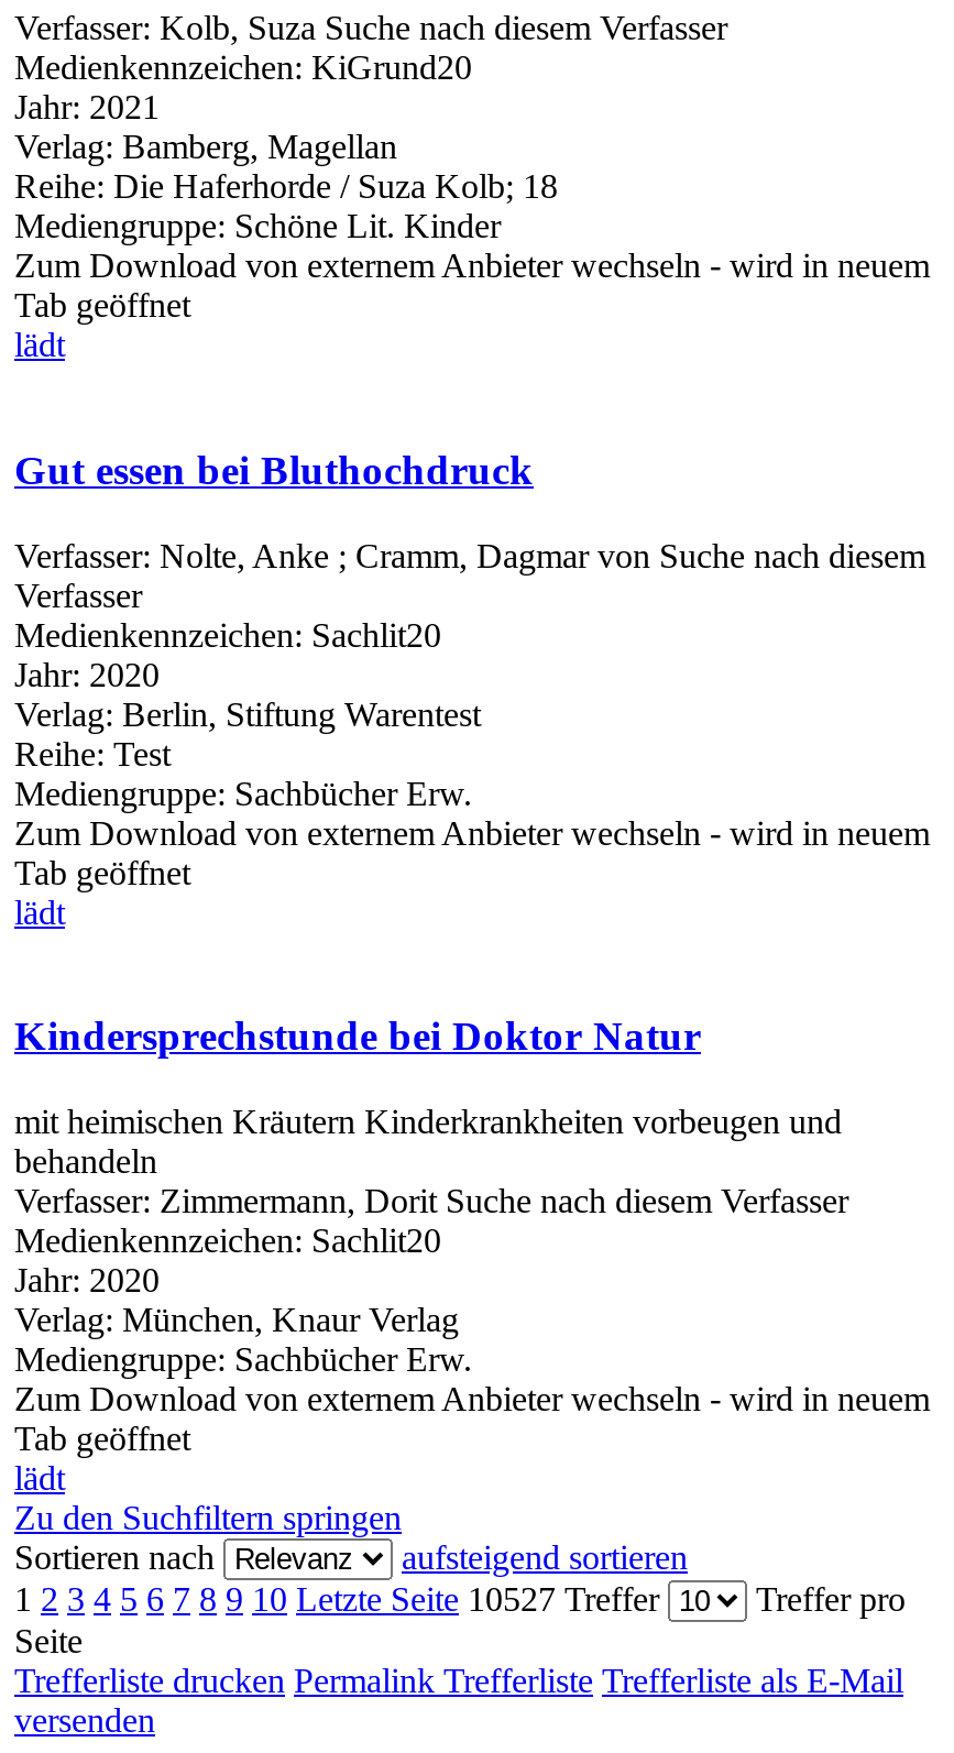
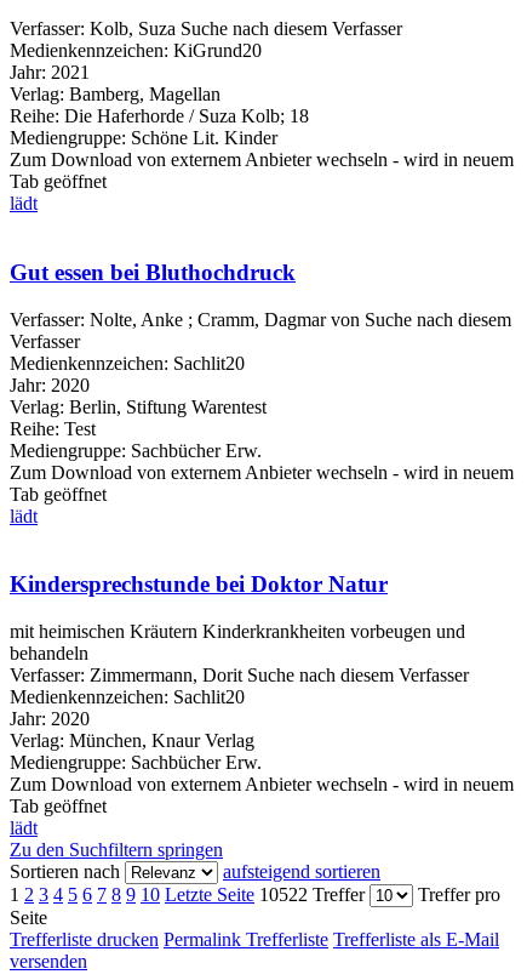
- 1 2 3 4 5 6 7 8 9 10 Letzte Seite 10527 Treffer
+ 1 2 3 4 5 6 7 8 9 10 Letzte Seite 10522 Treffer
